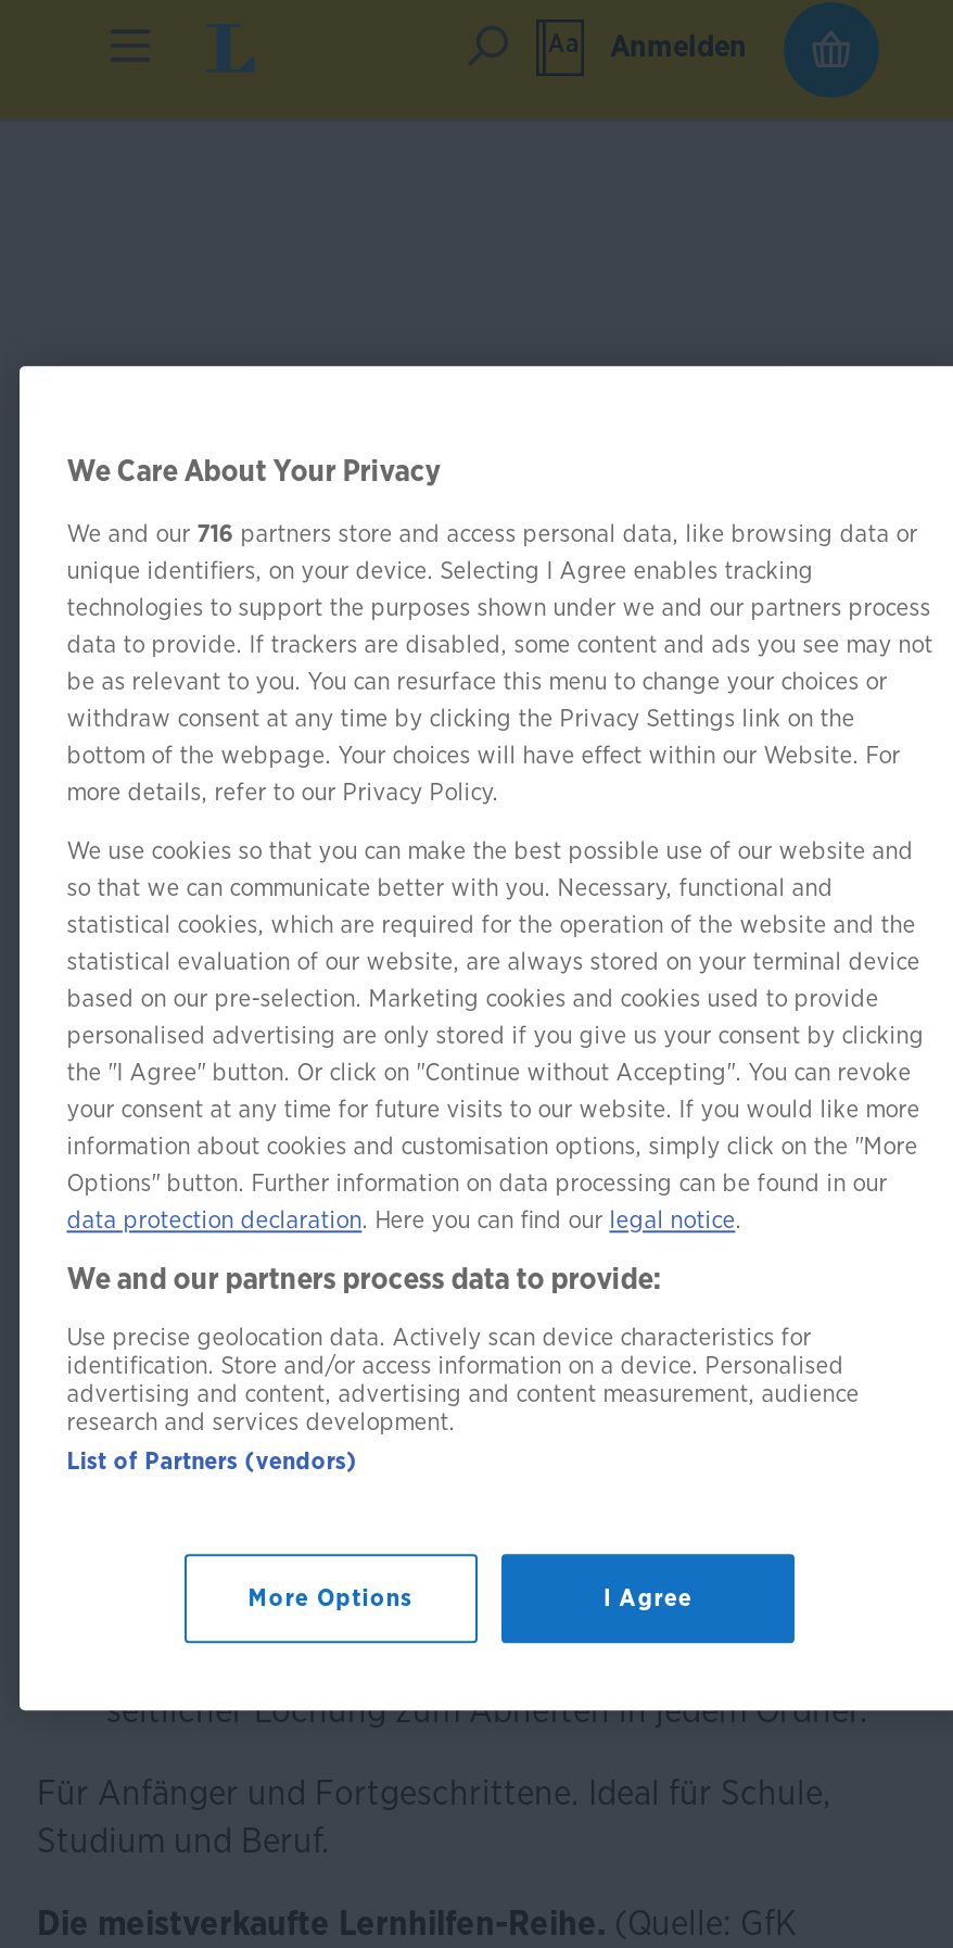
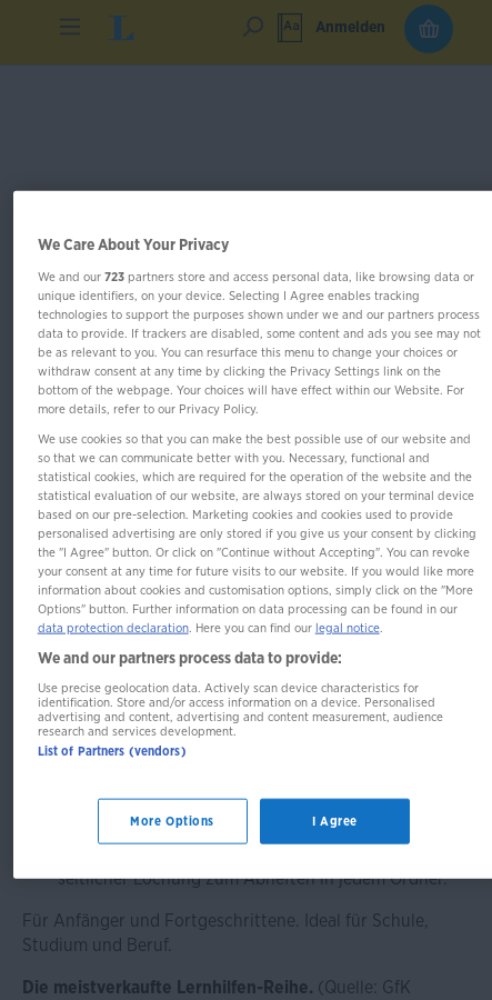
- We and our 716 partners store and access personal data, like browsing data or
+ We and our 723 partners store and access personal data, like browsing data or
